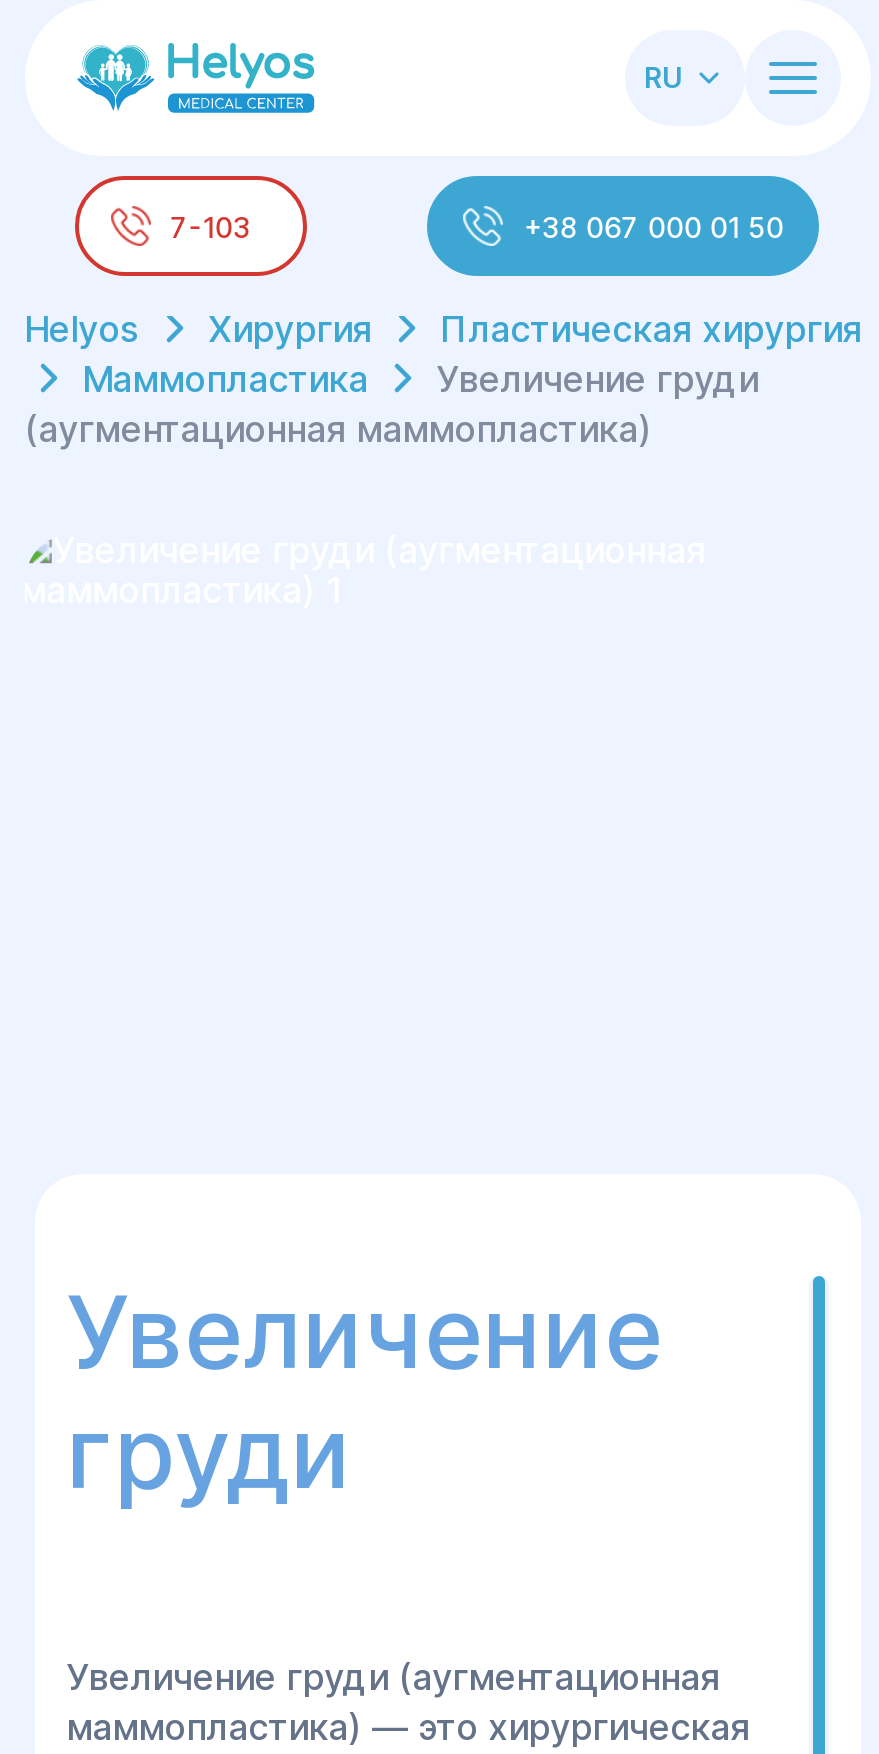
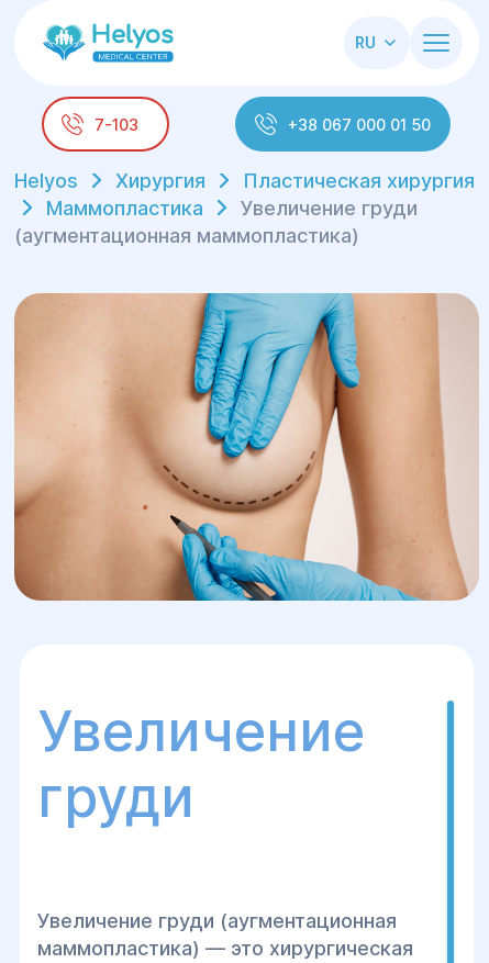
+ [image]
